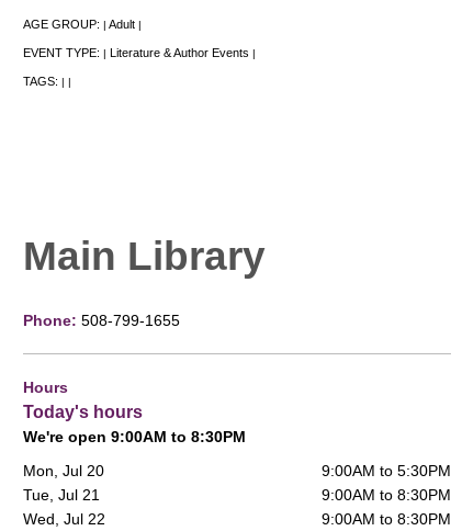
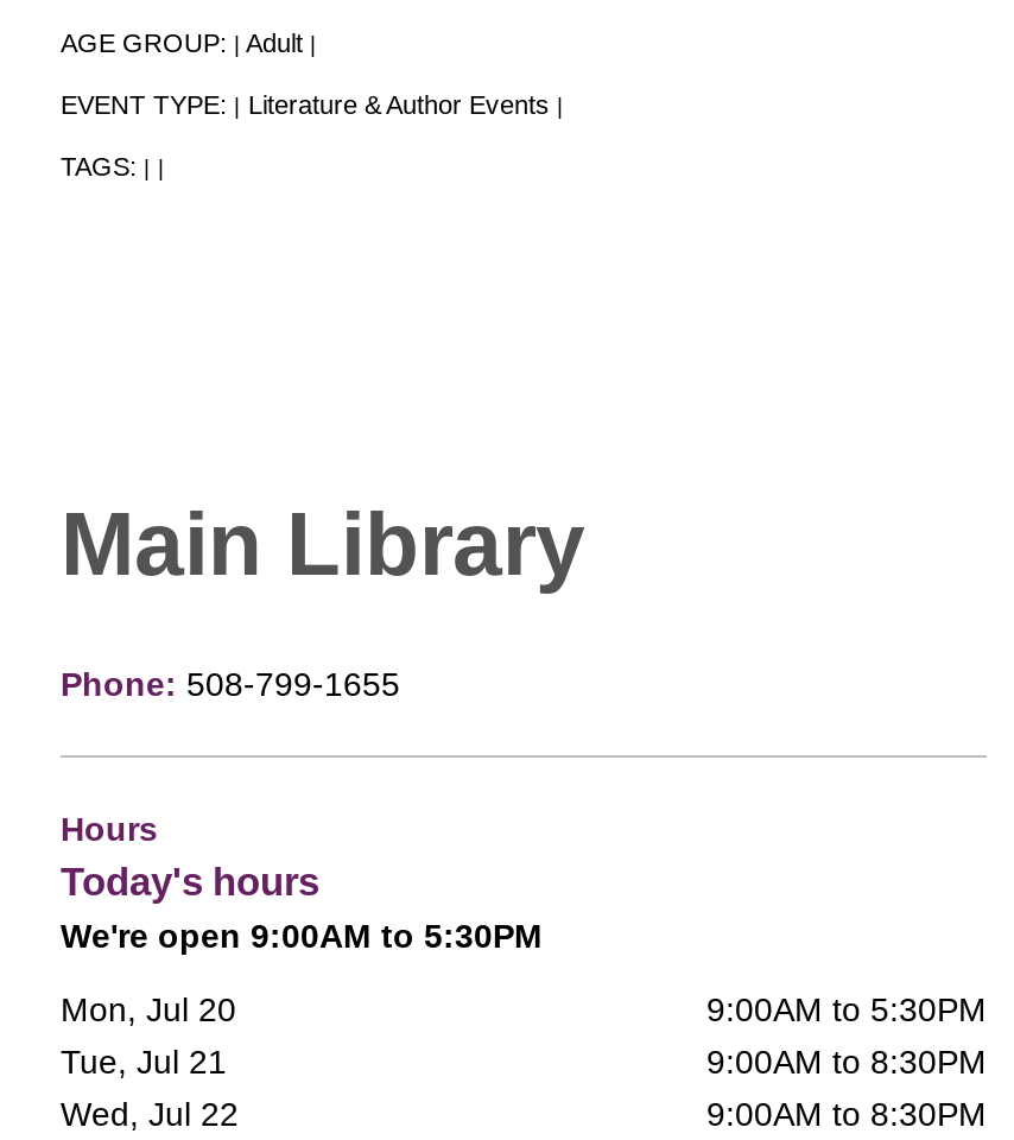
- We're open 9:00AM to 8:30PM
+ We're open 9:00AM to 5:30PM
